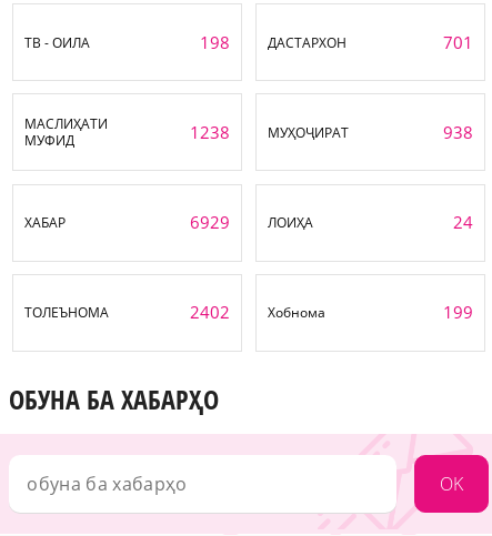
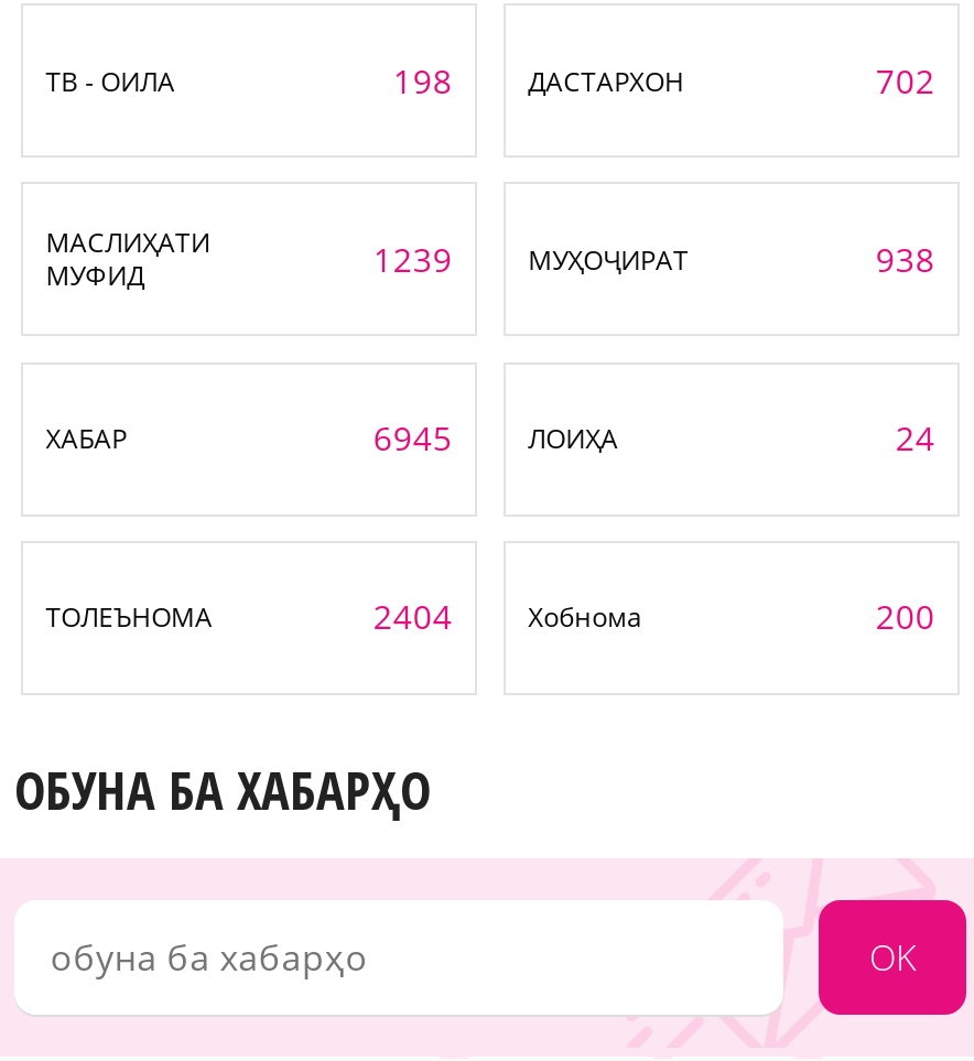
- 701
+ 702

- 1238
+ 1239

- 6929
+ 6945

- 2402
+ 2404

- 199
+ 200
